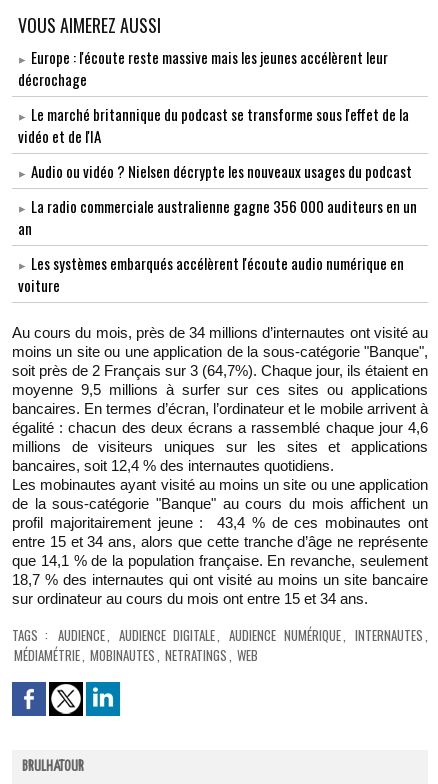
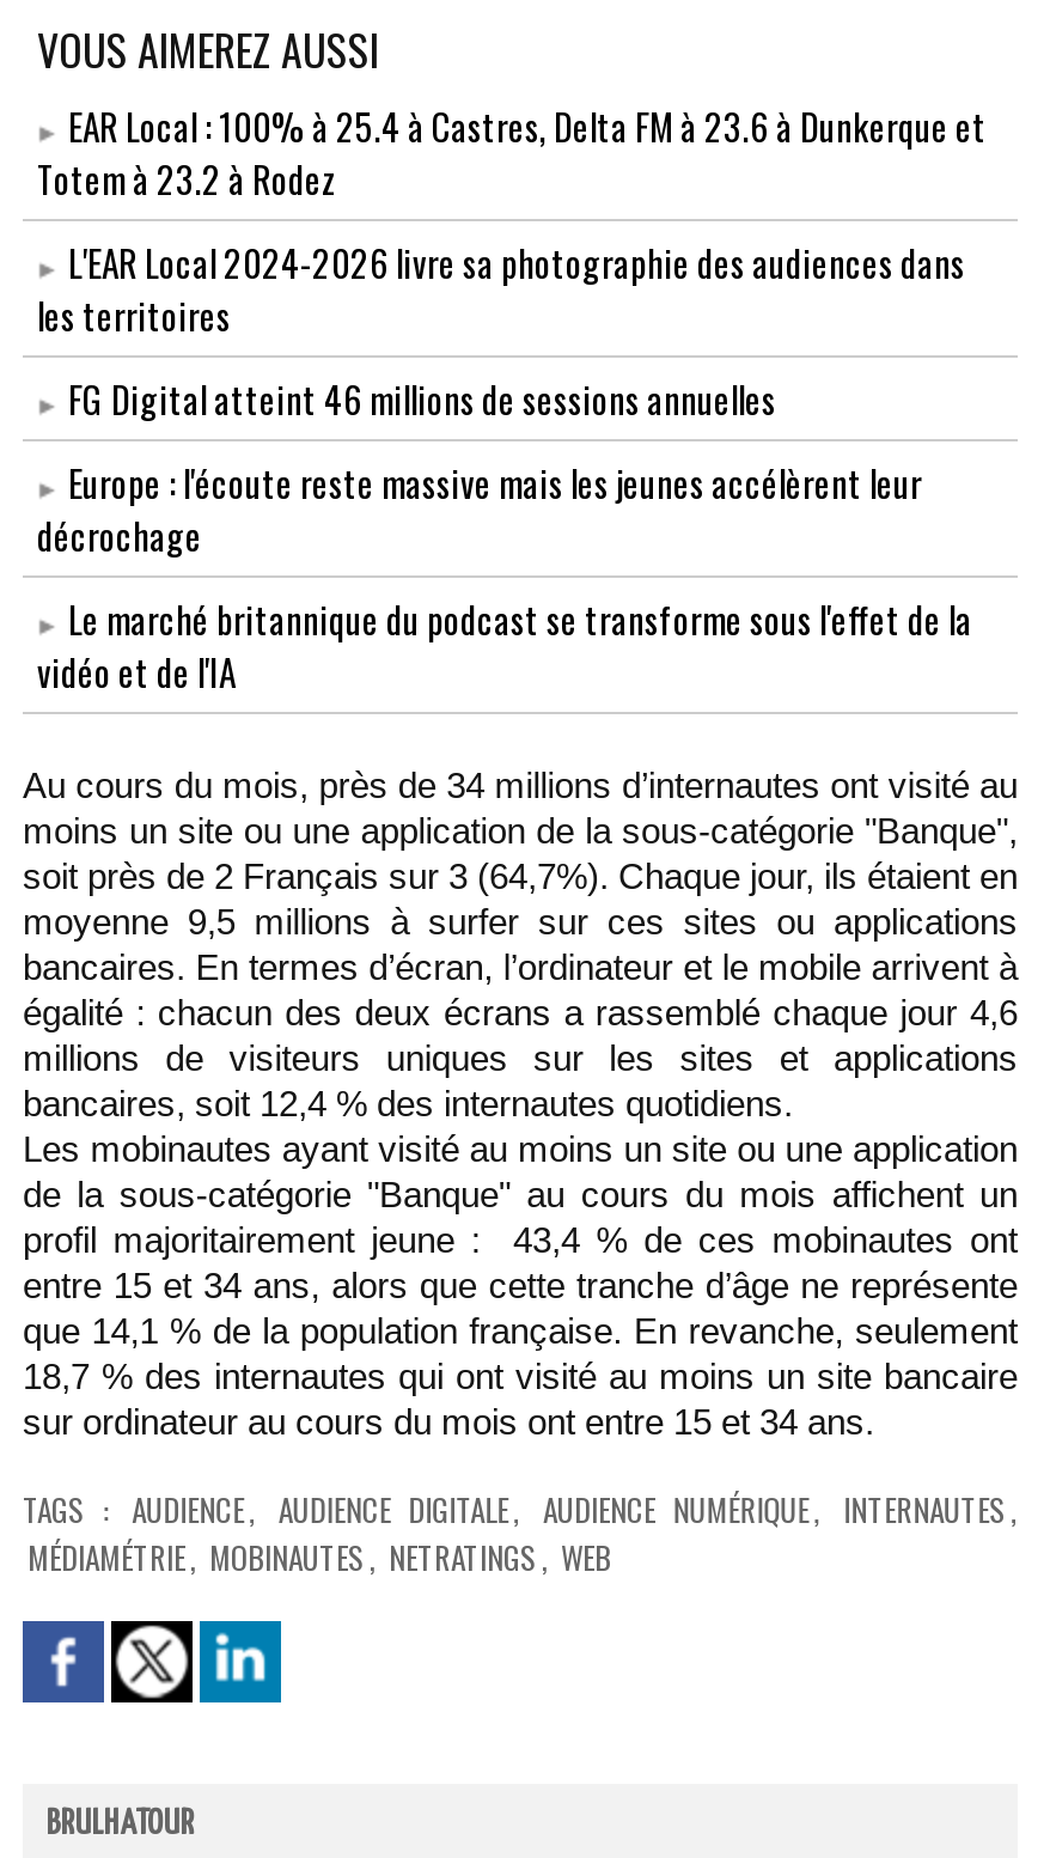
+ EAR Local : 100% à 25.4 à Castres, Delta FM à 23.6 à Dunkerque et
+ Totem à 23.2 à Rodez
+ L'EAR Local 2024-2026 livre sa photographie des audiences dans
+ les territoires
+ FG Digital atteint 46 millions de sessions annuelles

moved down: Europe : l'écoute reste massive mais les jeunes accélèrent leur | décrochage | Le marché britannique du podcast se transforme sous l'effet de la | vidéo et de l'IA

- Audio ou vidéo ? Nielsen décrypte les nouveaux usages du podcast
- La radio commerciale australienne gagne 356 000 auditeurs en un
- an
- Les systèmes embarqués accélèrent l'écoute audio numérique en
- voiture
